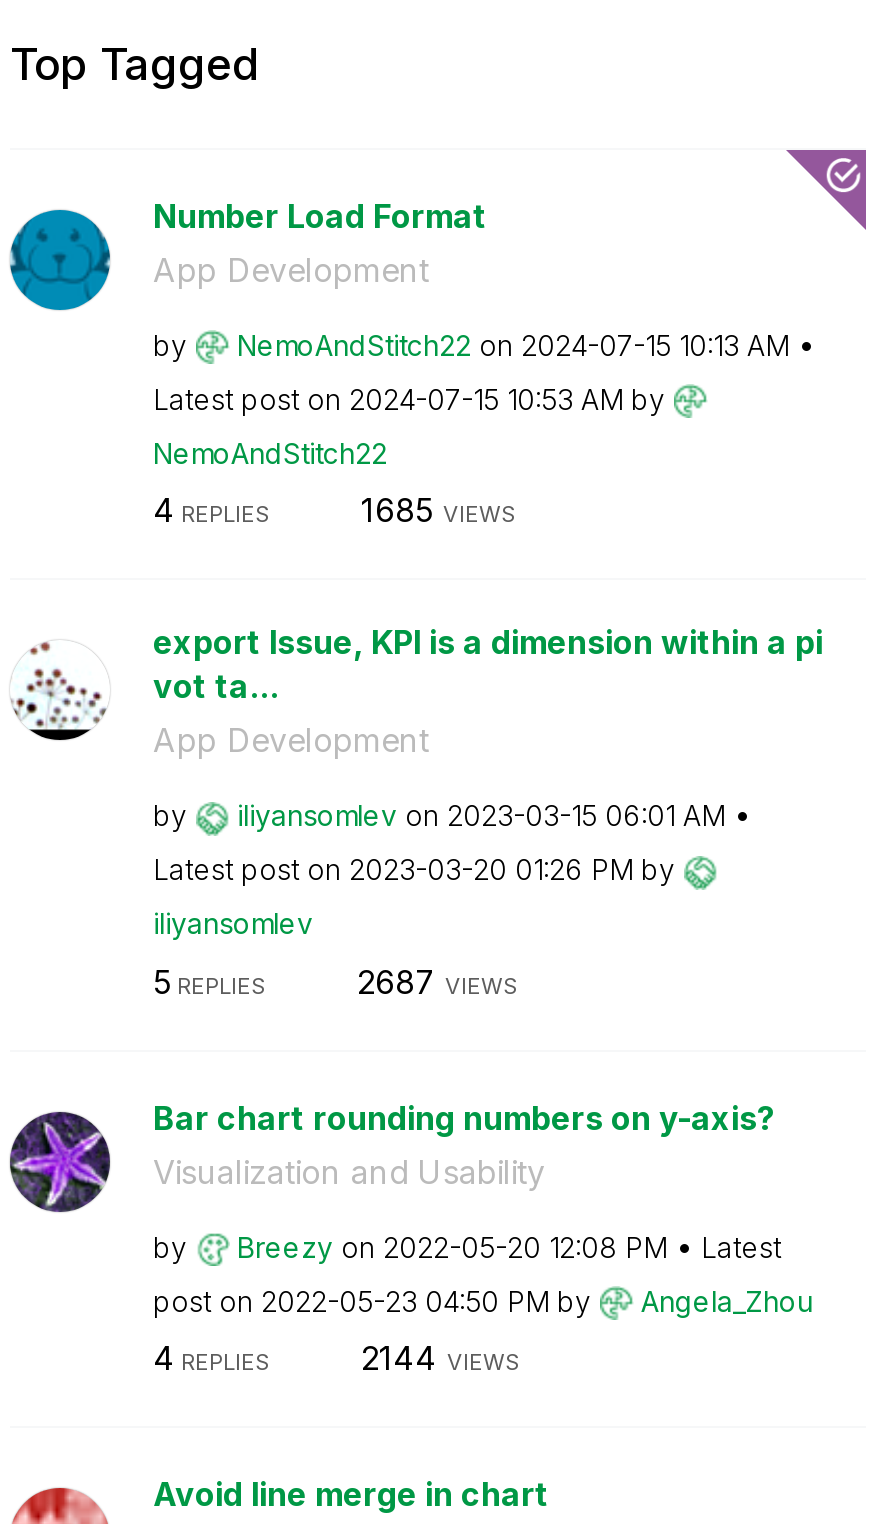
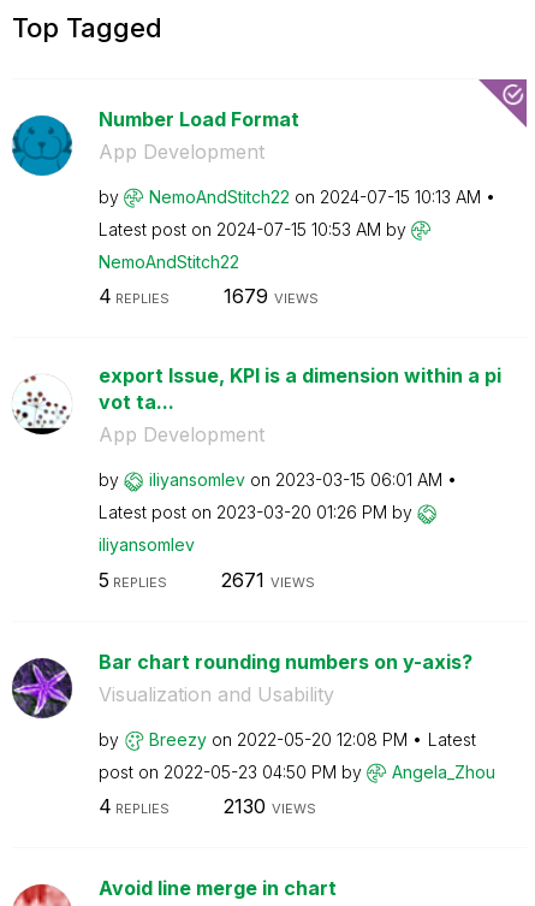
- 1685 VIEWS
+ 1679 VIEWS

- 2687 VIEWS
+ 2671 VIEWS

- 2144 VIEWS
+ 2130 VIEWS
